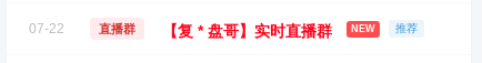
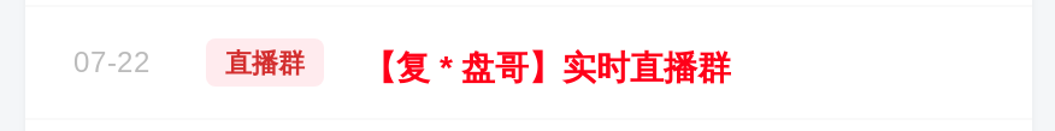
- NEW
- 推荐
